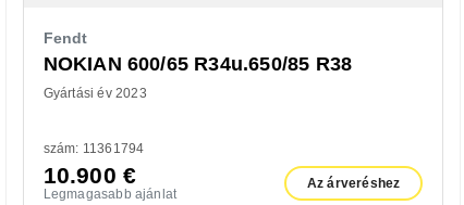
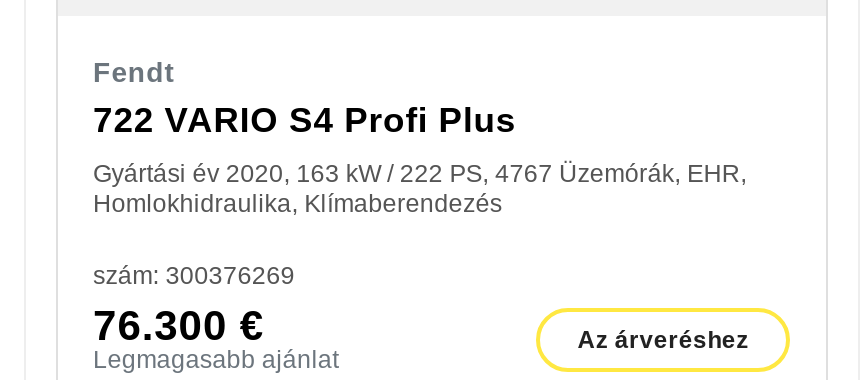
- NOKIAN 600/65 R34u.650/85 R38
+ 722 VARIO S4 Profi Plus

- Gyártási év 2023
+ Gyártási év 2020 163 kW / 222 PS 4767 Üzemórák EHR
+ Homlokhidraulika Klímaberendezés

- szám: 11361794
- 10.900 €
+ szám: 300376269
+ 76.300 €
